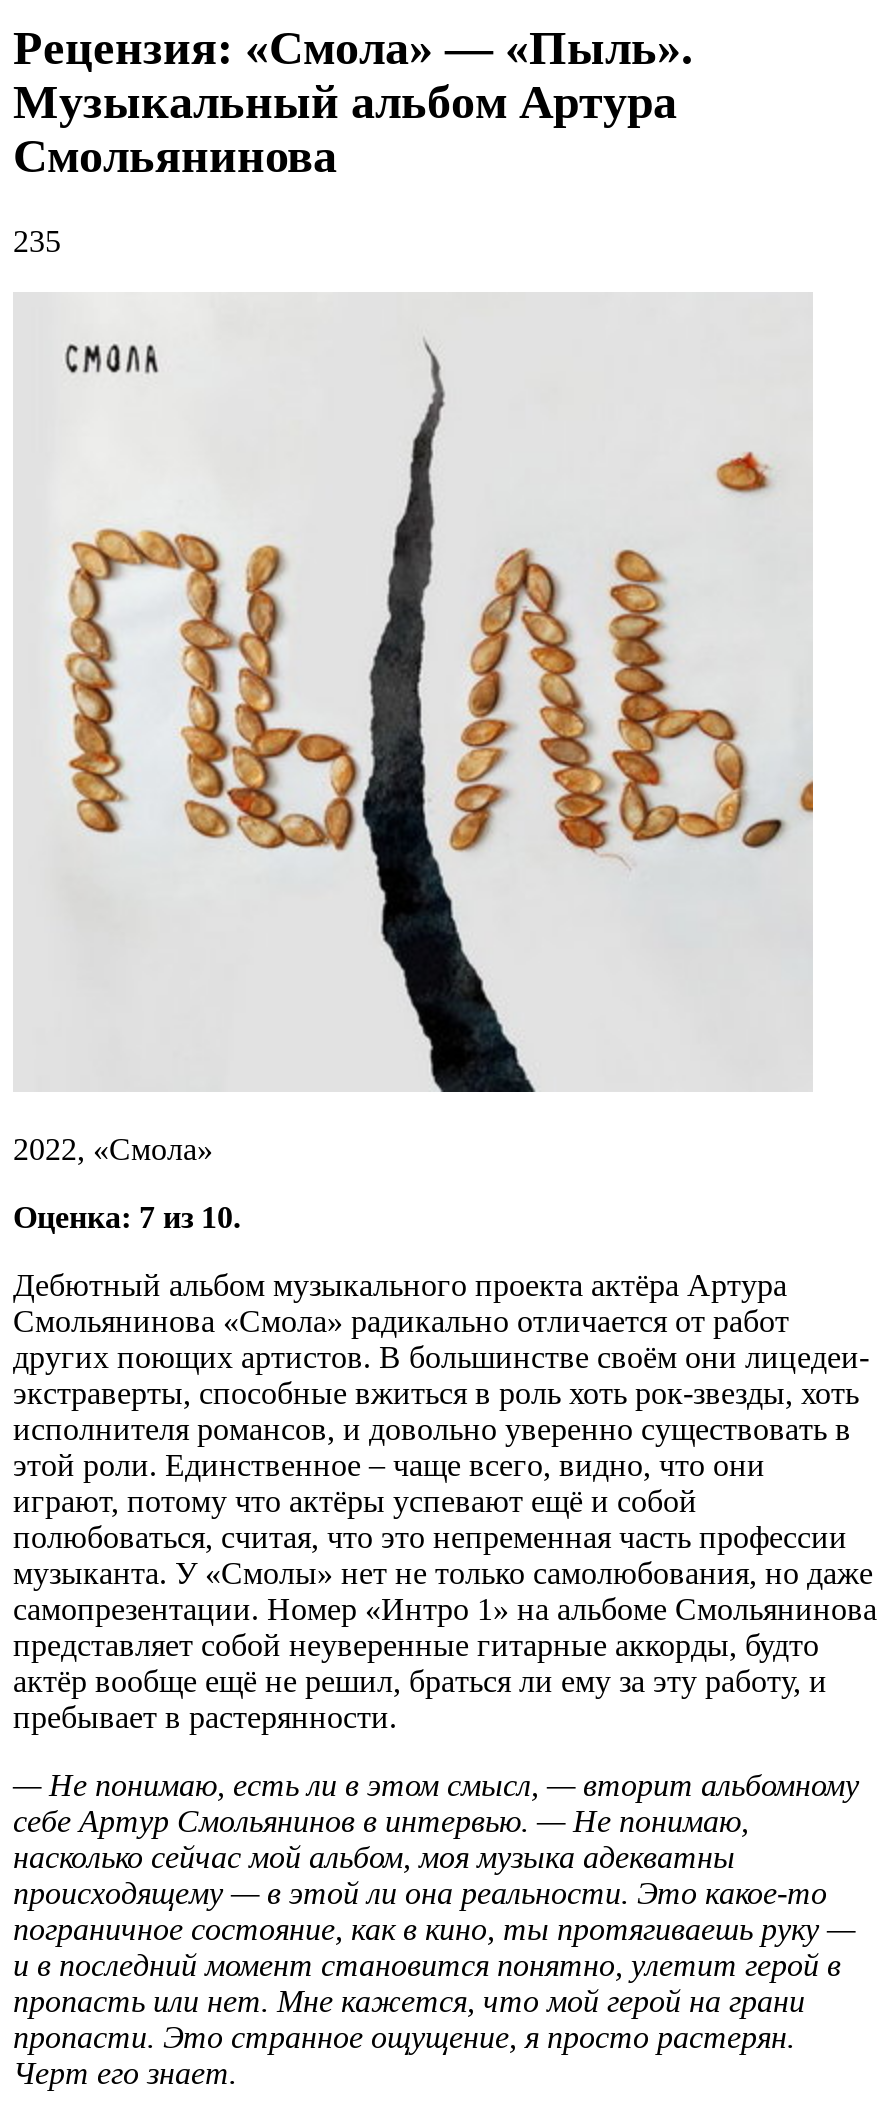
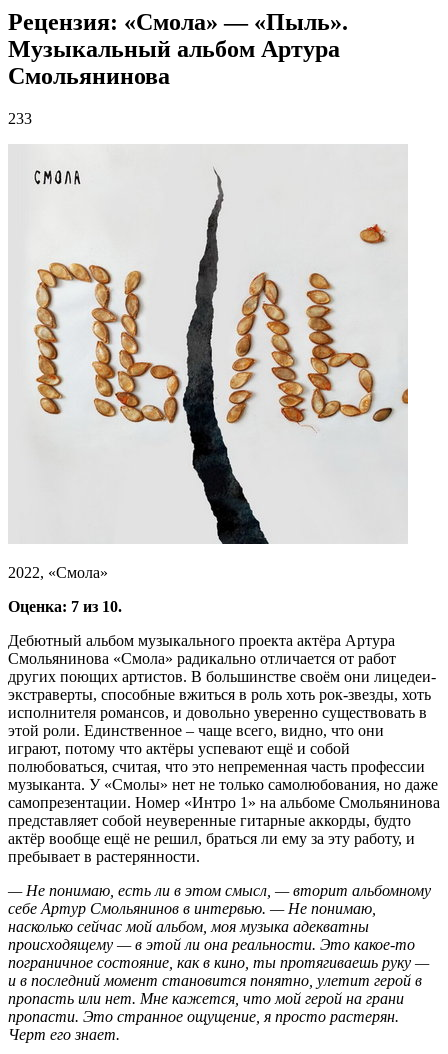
- 235
+ 233
